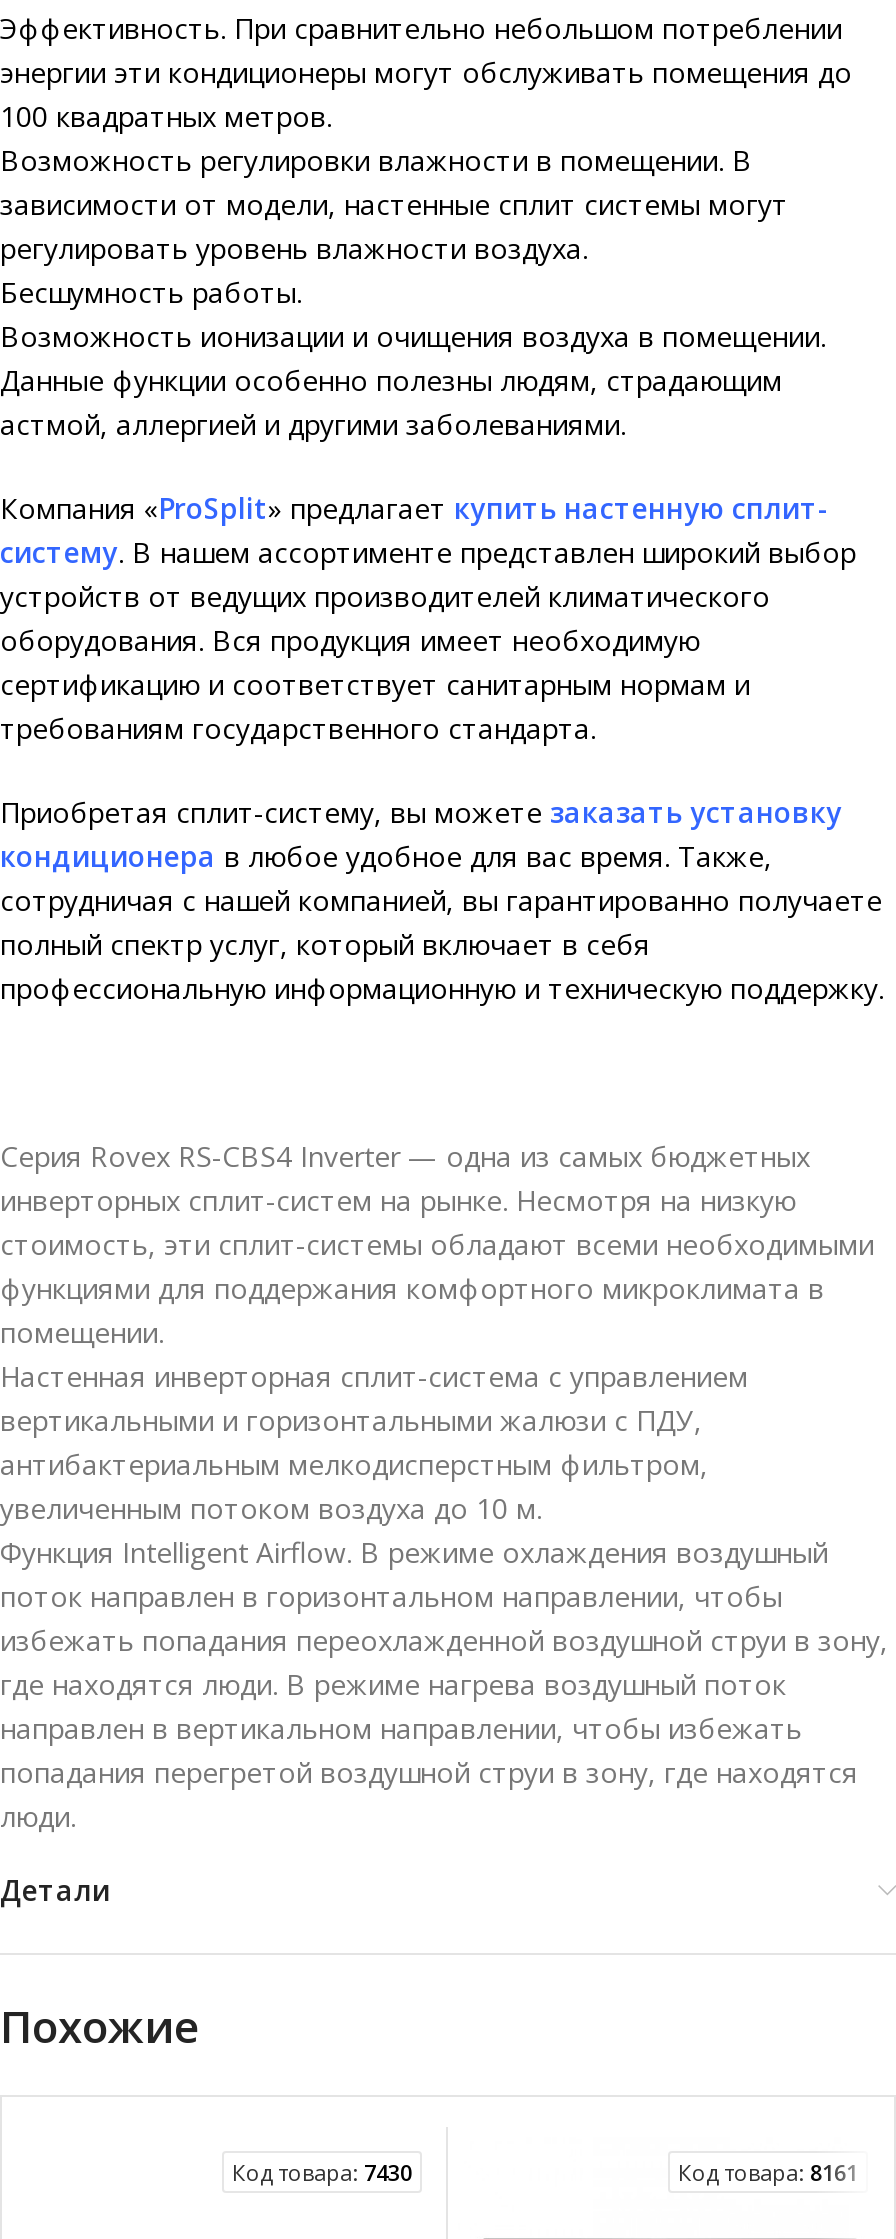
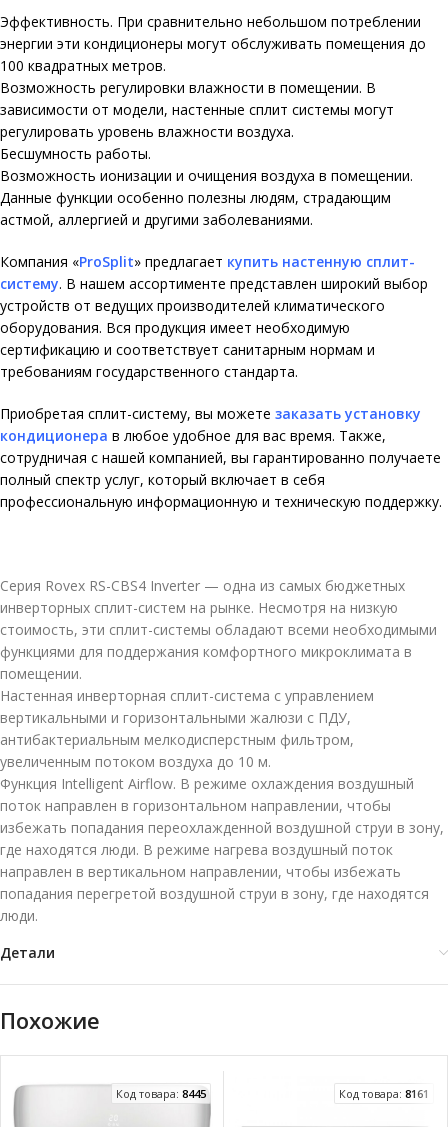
- Код товара: 7430
+ Код товара: 8445
